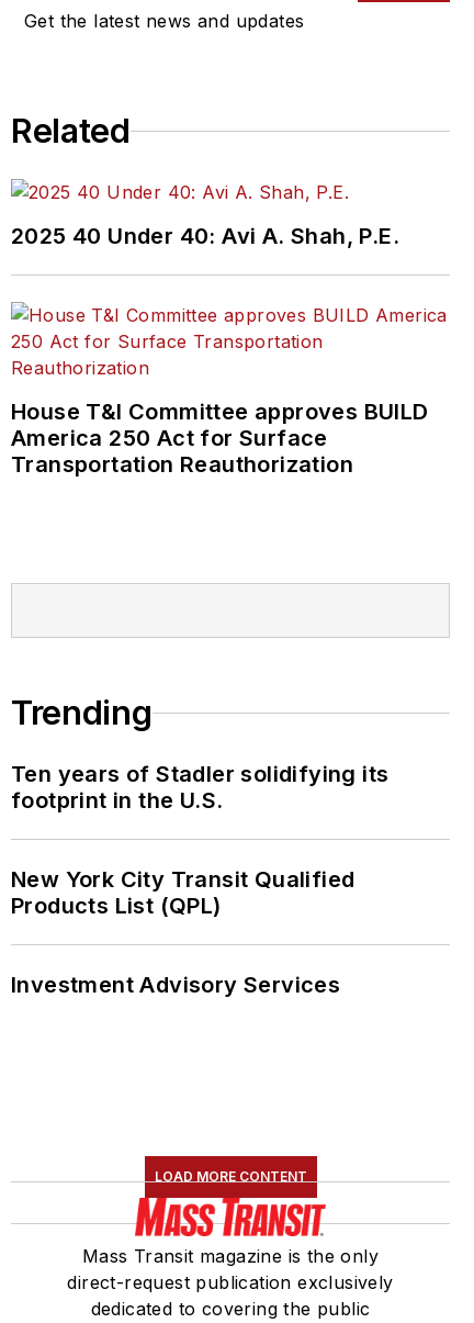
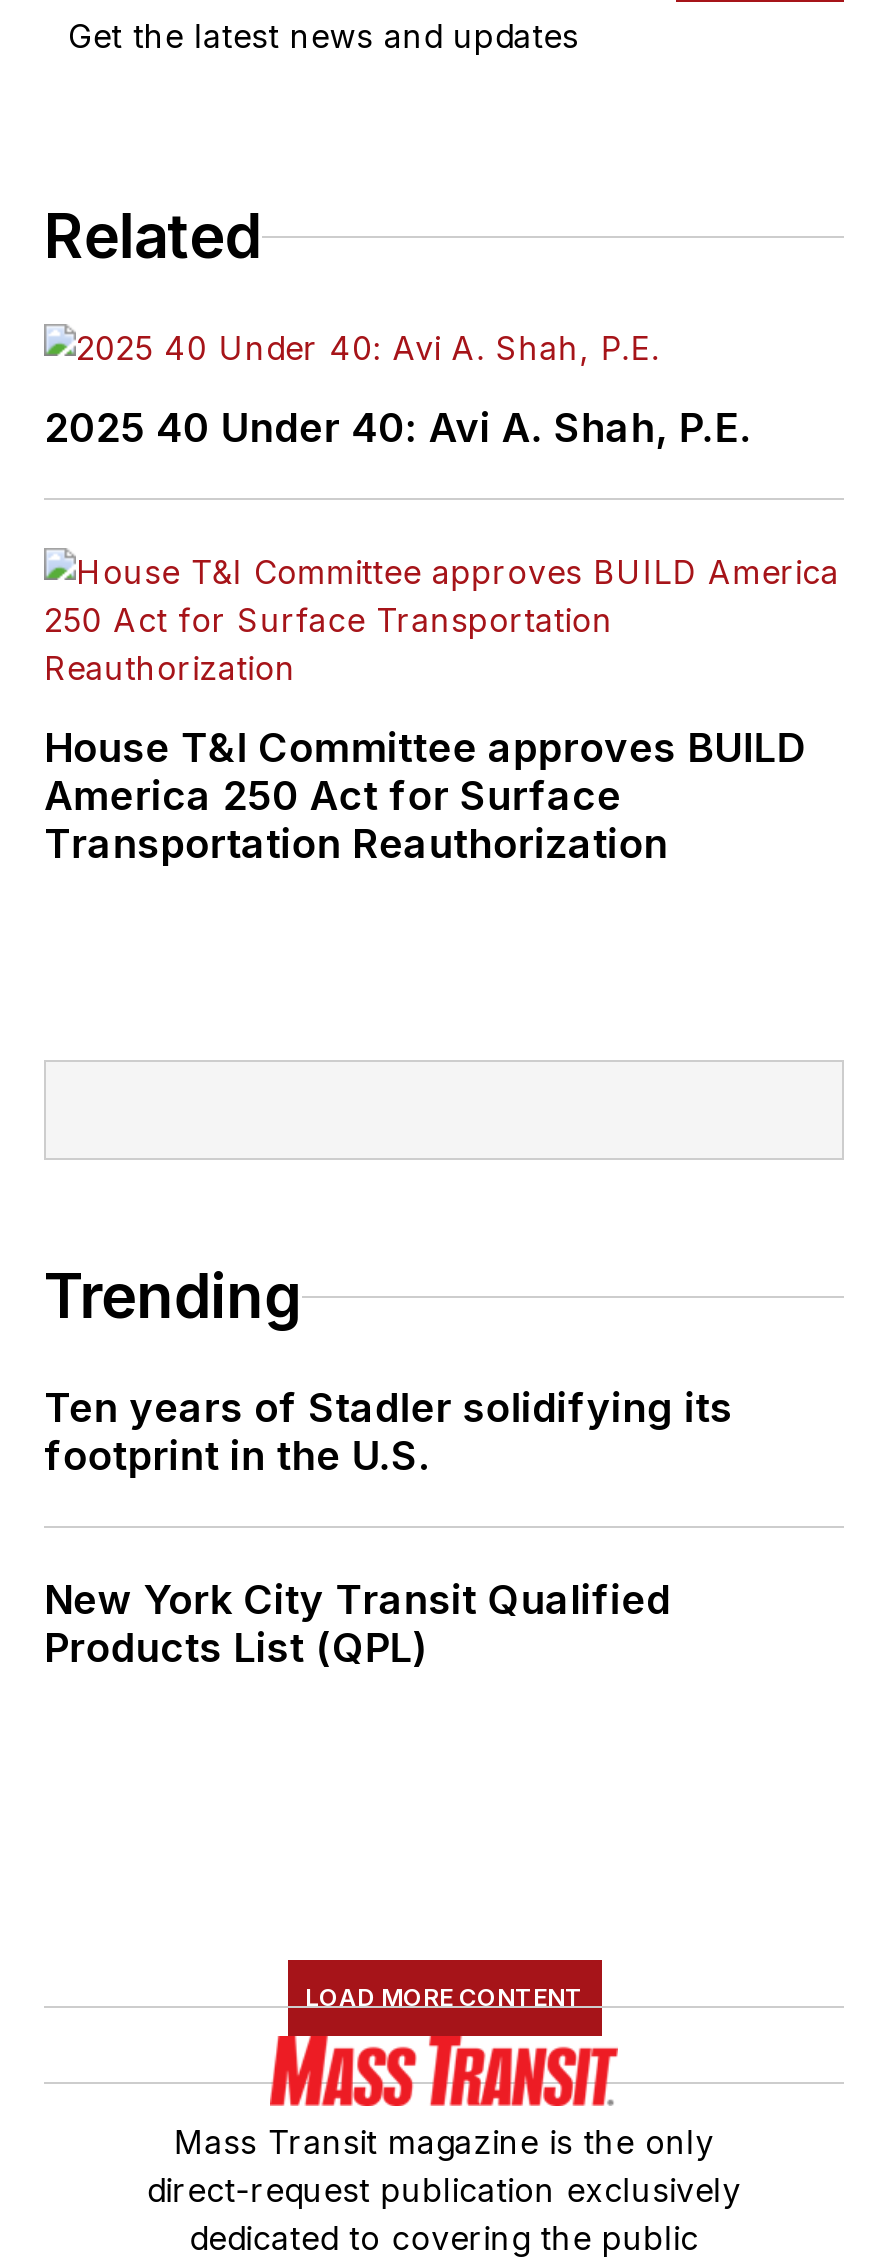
- Investment Advisory Services
